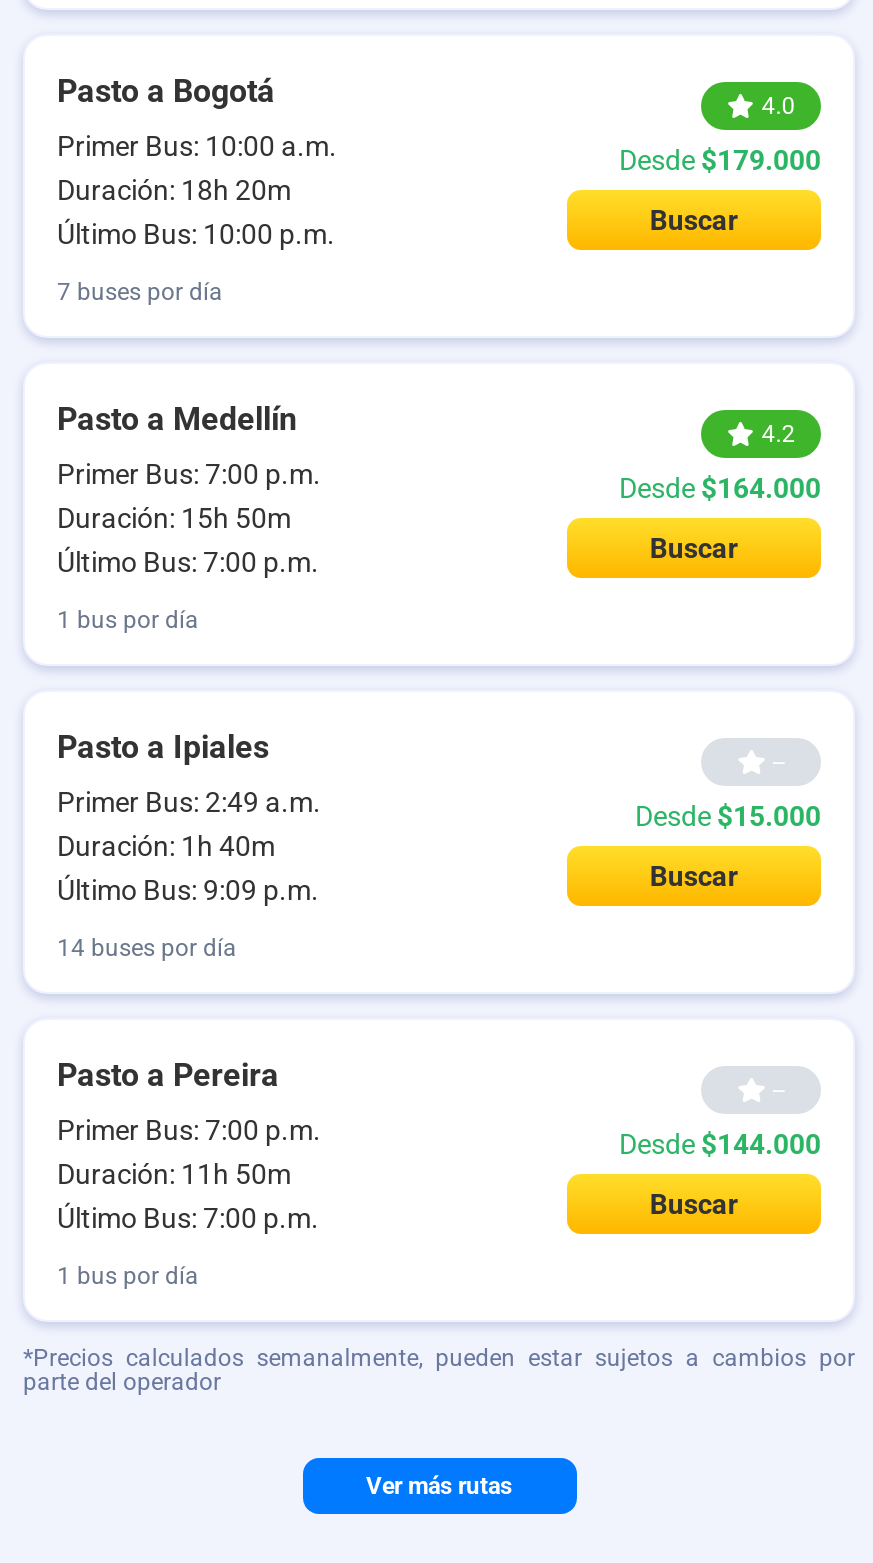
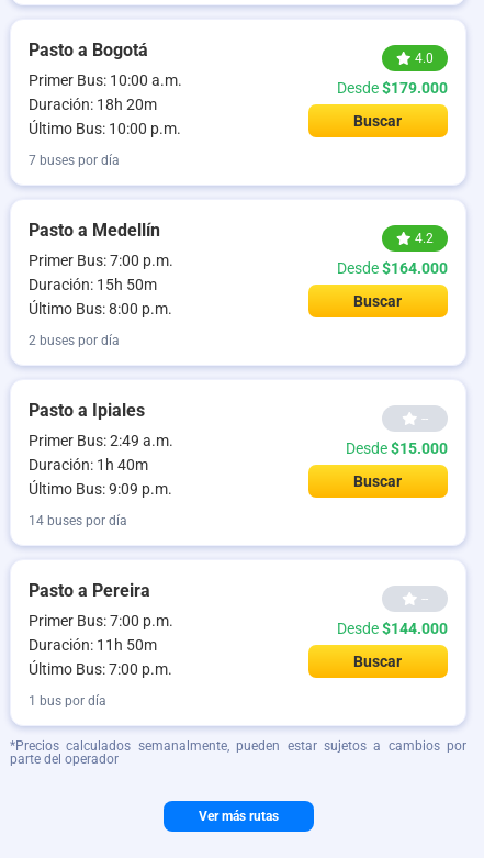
- Último Bus: 7:00 p.m.
+ Último Bus: 8:00 p.m.

- 1 bus por día
+ 2 buses por día
